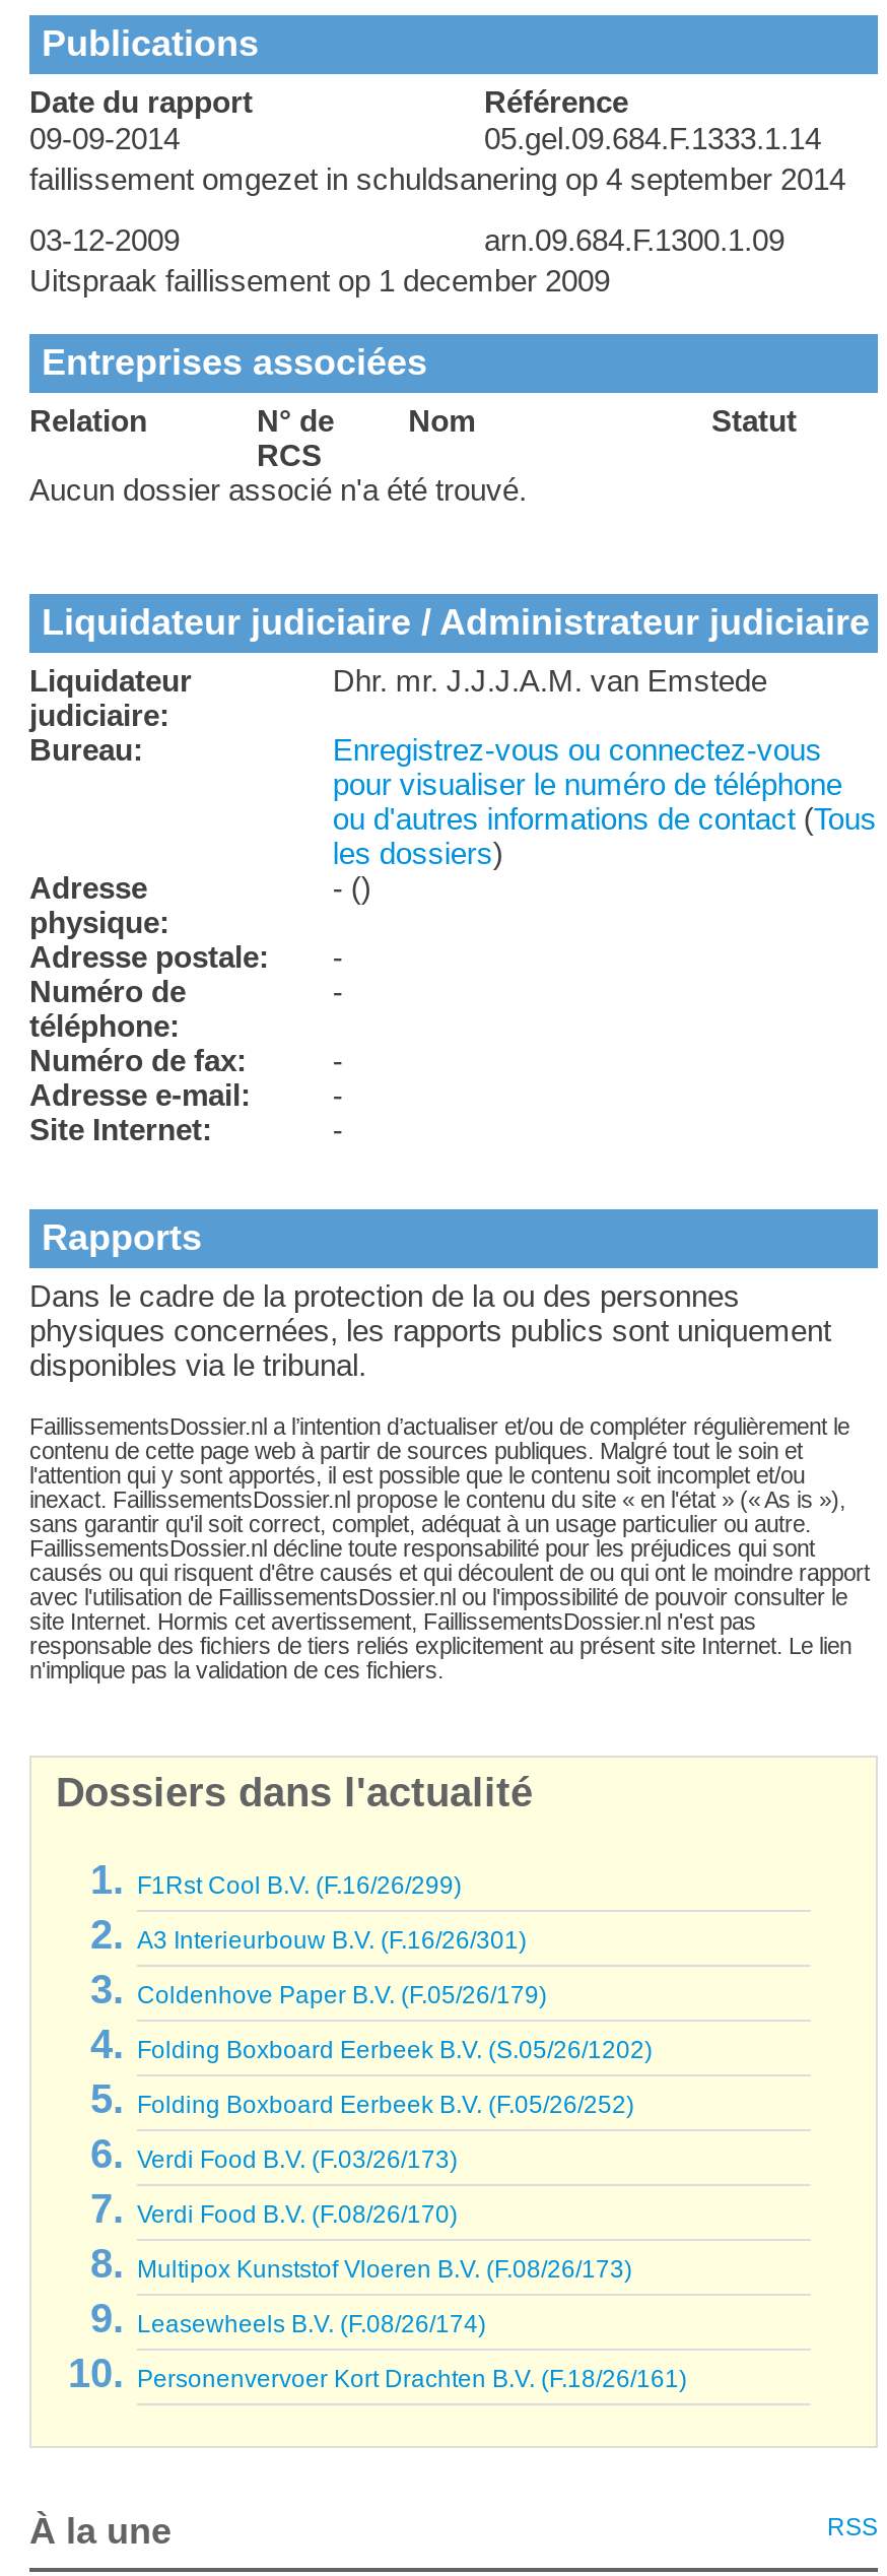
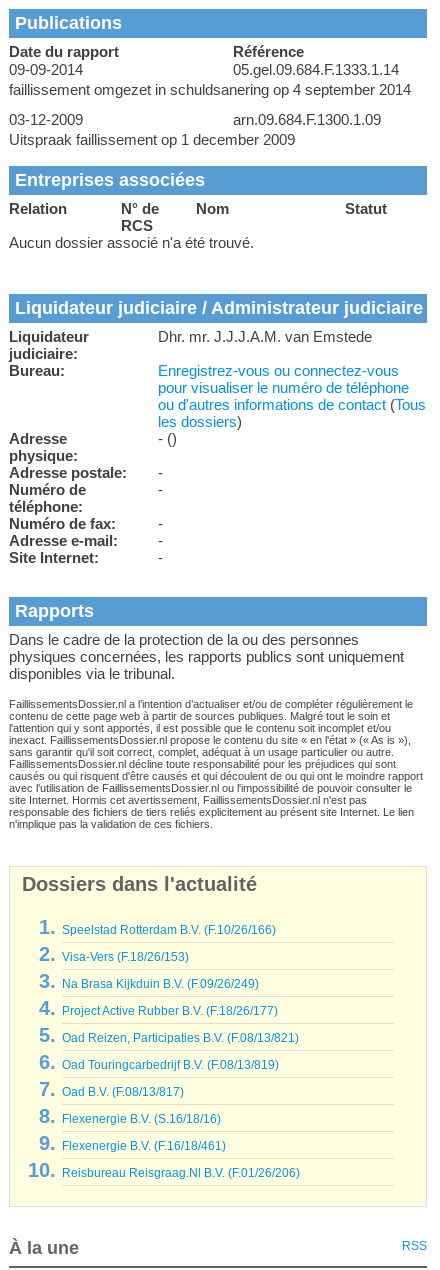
- F1Rst Cool B.V. (F.16/26/299)
+ Speelstad Rotterdam B.V. (F.10/26/166)

- A3 Interieurbouw B.V. (F.16/26/301)
+ Visa-Vers (F.18/26/153)

- Coldenhove Paper B.V. (F.05/26/179)
+ Na Brasa Kijkduin B.V. (F.09/26/249)

- Folding Boxboard Eerbeek B.V. (S.05/26/1202)
+ Project Active Rubber B.V. (F.18/26/177)

- Folding Boxboard Eerbeek B.V. (F.05/26/252)
+ Oad Reizen, Participaties B.V. (F.08/13/821)

- Verdi Food B.V. (F.03/26/173)
+ Oad Touringcarbedrijf B.V. (F.08/13/819)

- Verdi Food B.V. (F.08/26/170)
+ Oad B.V. (F.08/13/817)

- Multipox Kunststof Vloeren B.V. (F.08/26/173)
+ Flexenergie B.V. (S.16/18/16)

- Leasewheels B.V. (F.08/26/174)
+ Flexenergie B.V. (F.16/18/461)

- Personenvervoer Kort Drachten B.V. (F.18/26/161)
+ Reisbureau Reisgraag.Nl B.V. (F.01/26/206)
